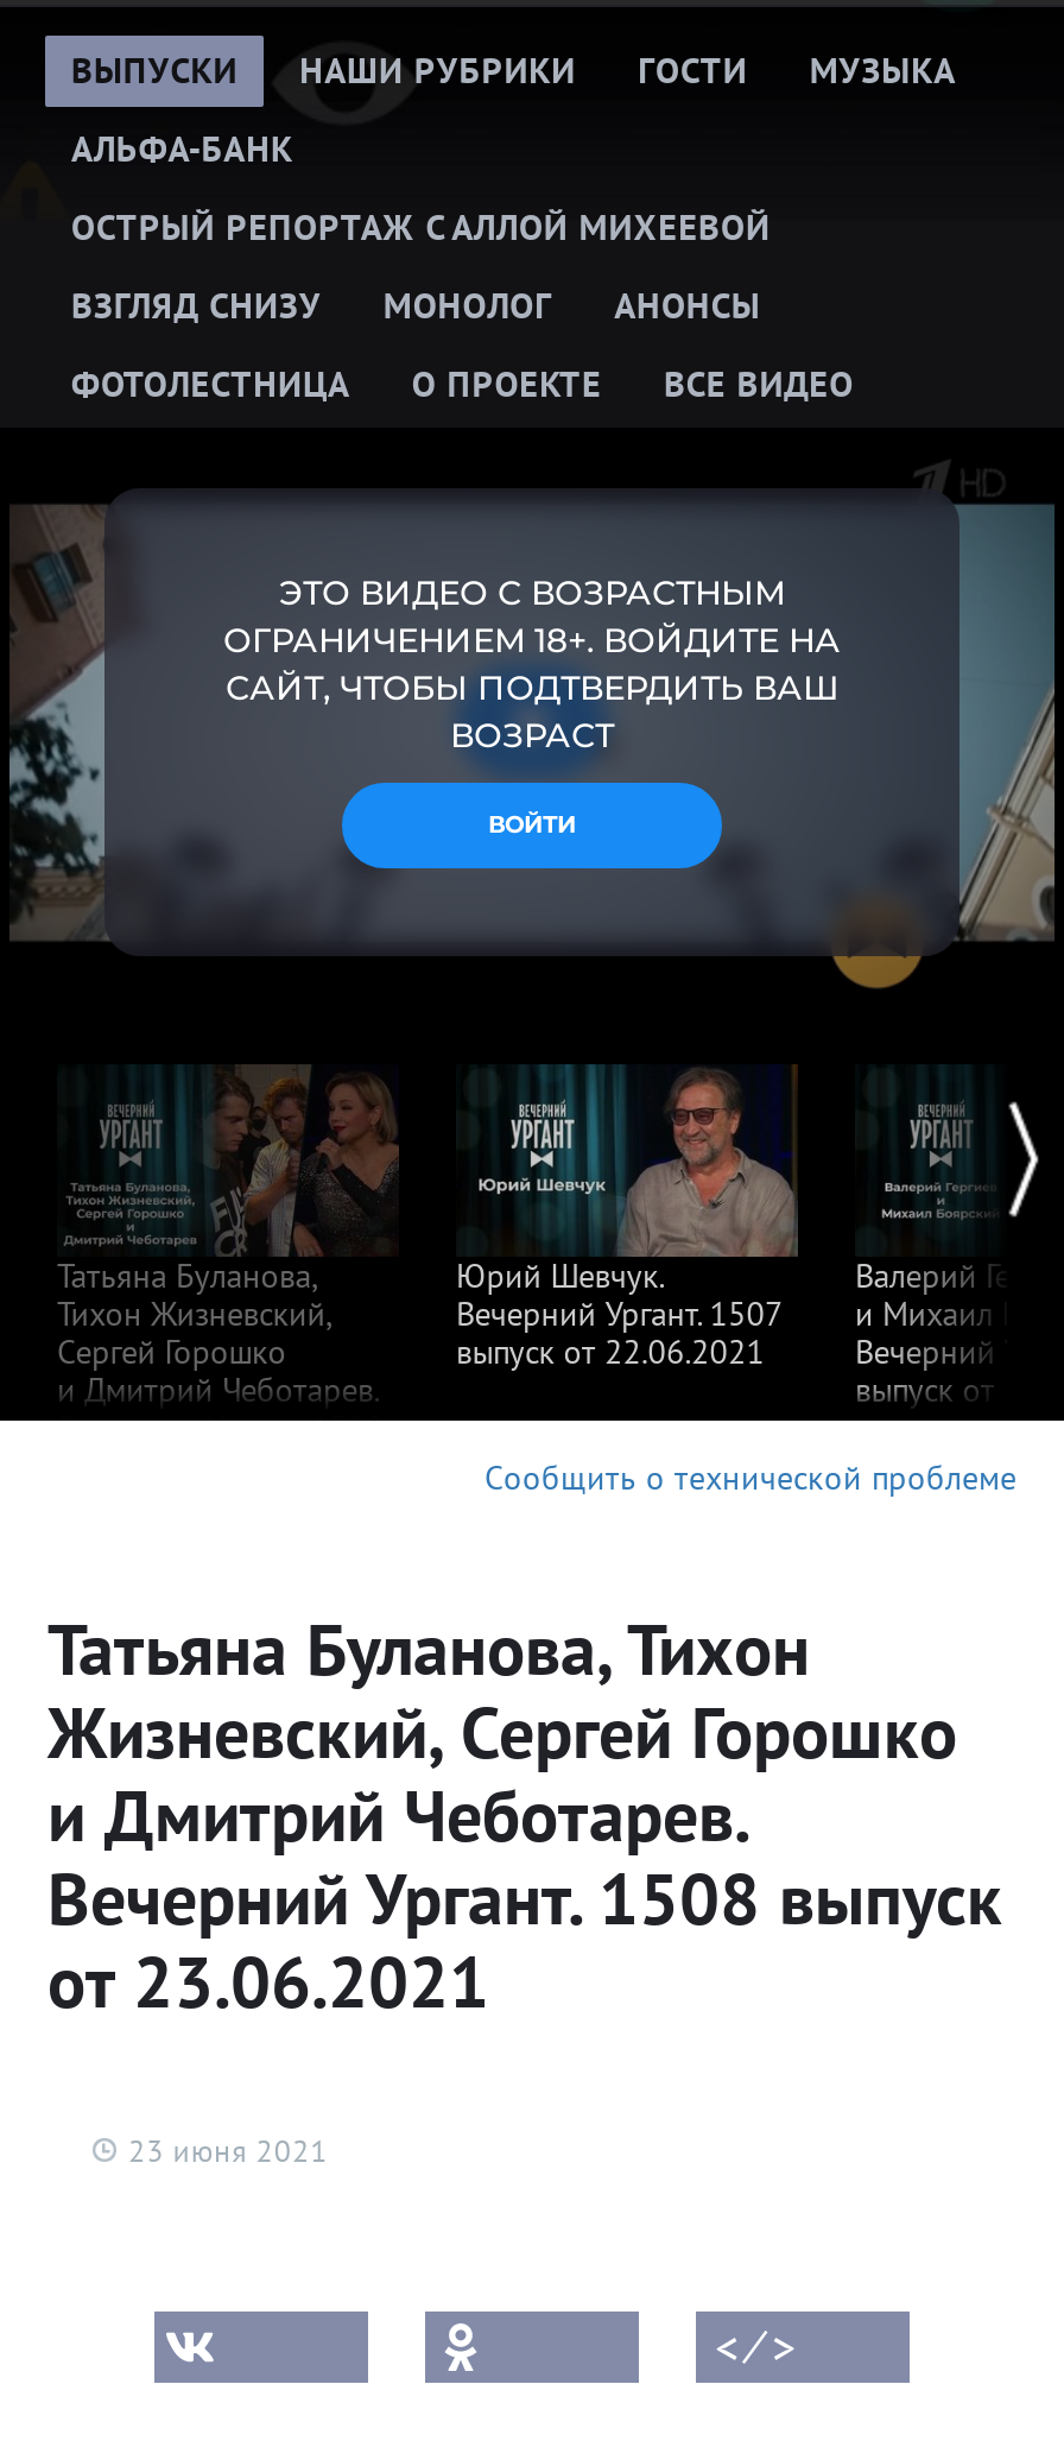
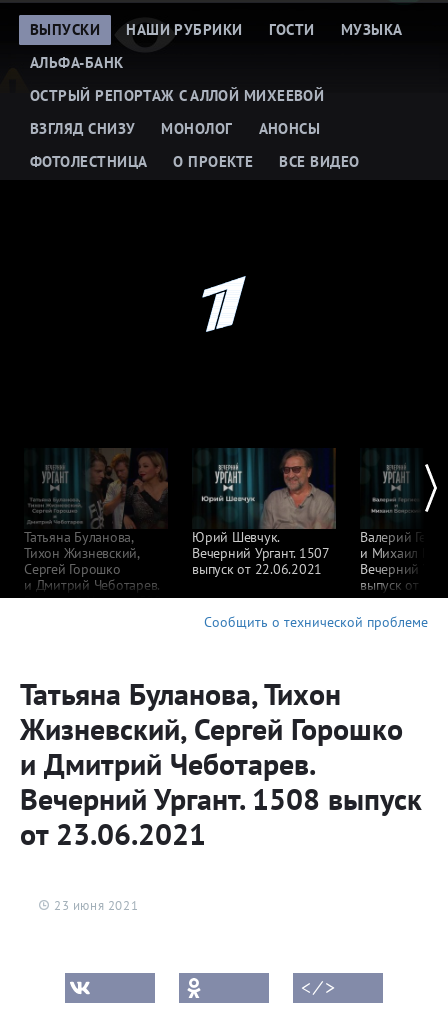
- [image]
- ЭТО ВИДЕО С ВОЗРАСТНЫМ
- ОГРАНИЧЕНИЕМ 18+. ВОЙДИТЕ НА
- САЙТ, ЧТОБЫ ПОДТВЕРДИТЬ ВАШ
- ВОЗРАСТ
- ВОЙТИ
